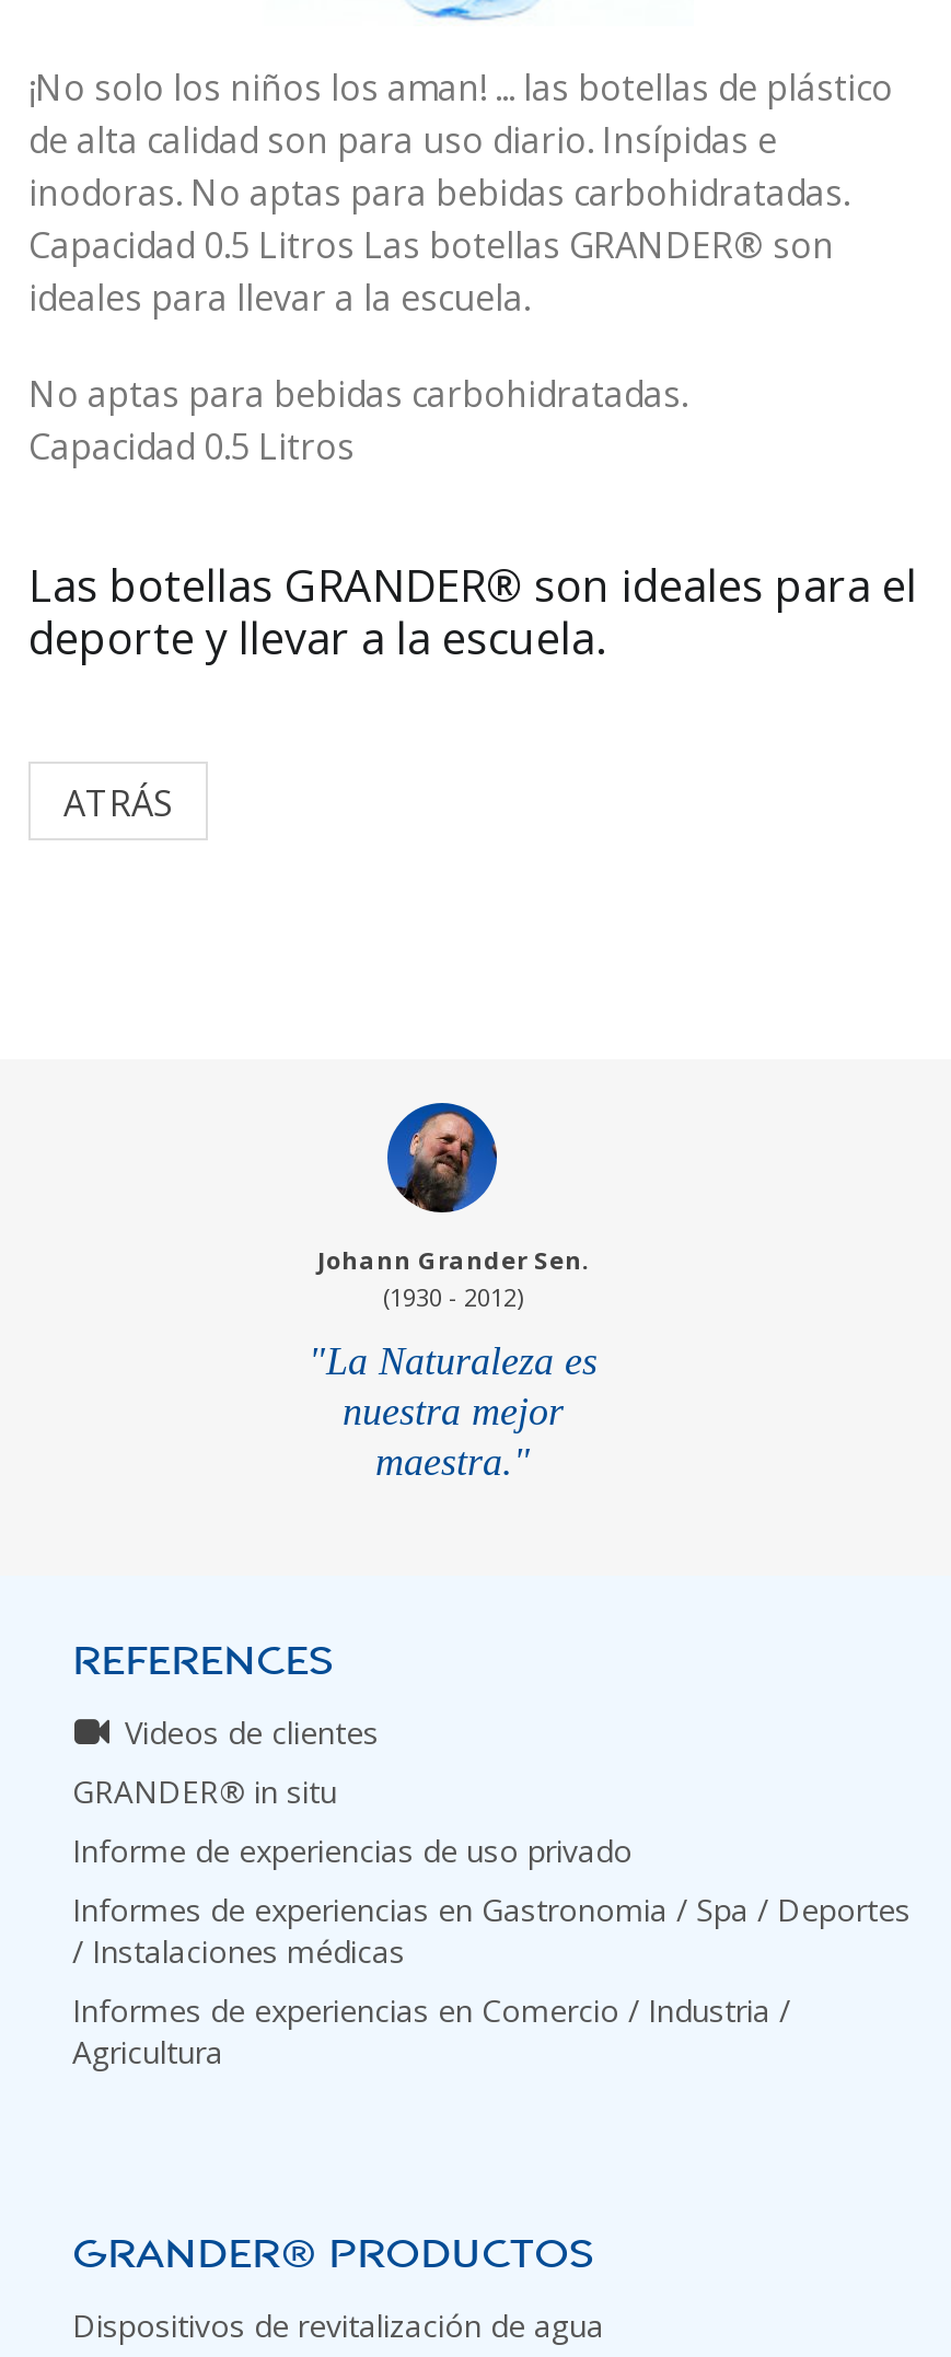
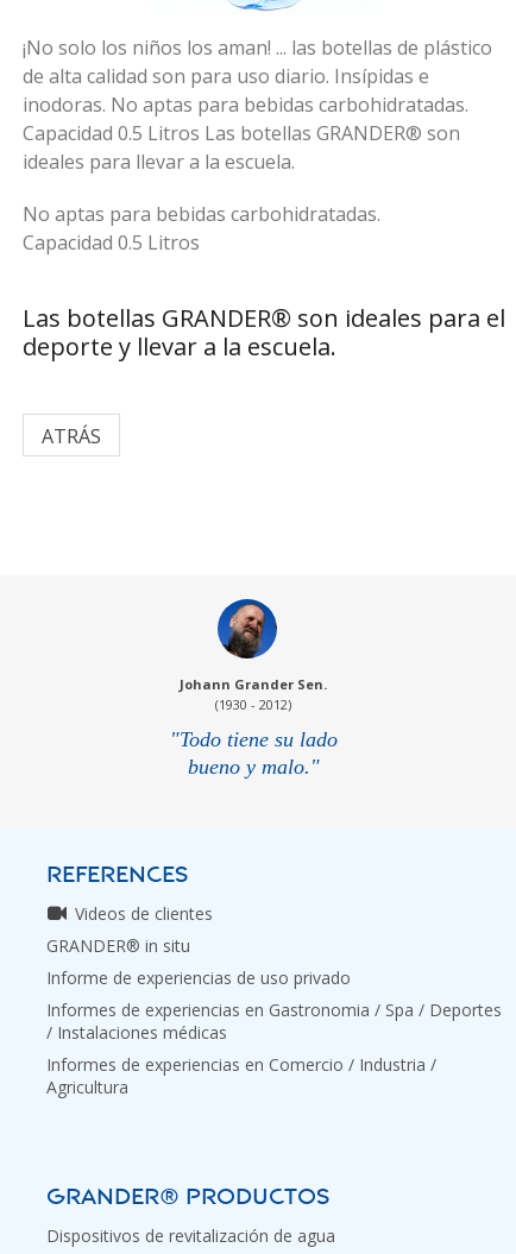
- "La Naturaleza es
- nuestra mejor
- maestra."
+ "Todo tiene su lado
+ bueno y malo."
